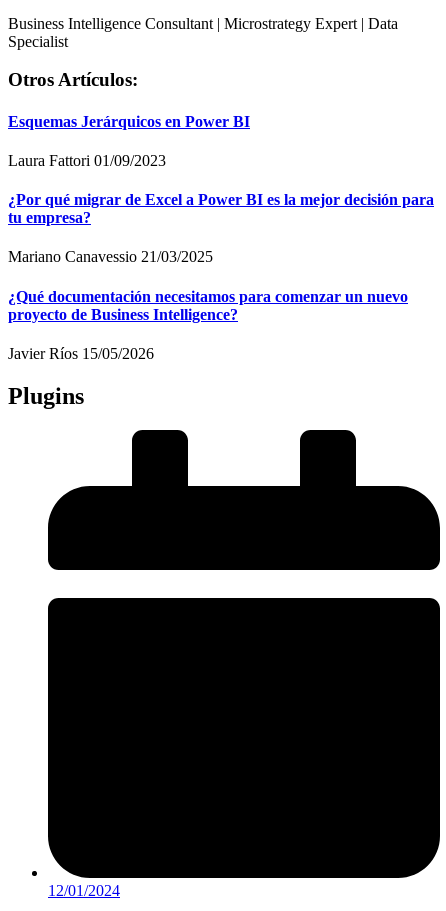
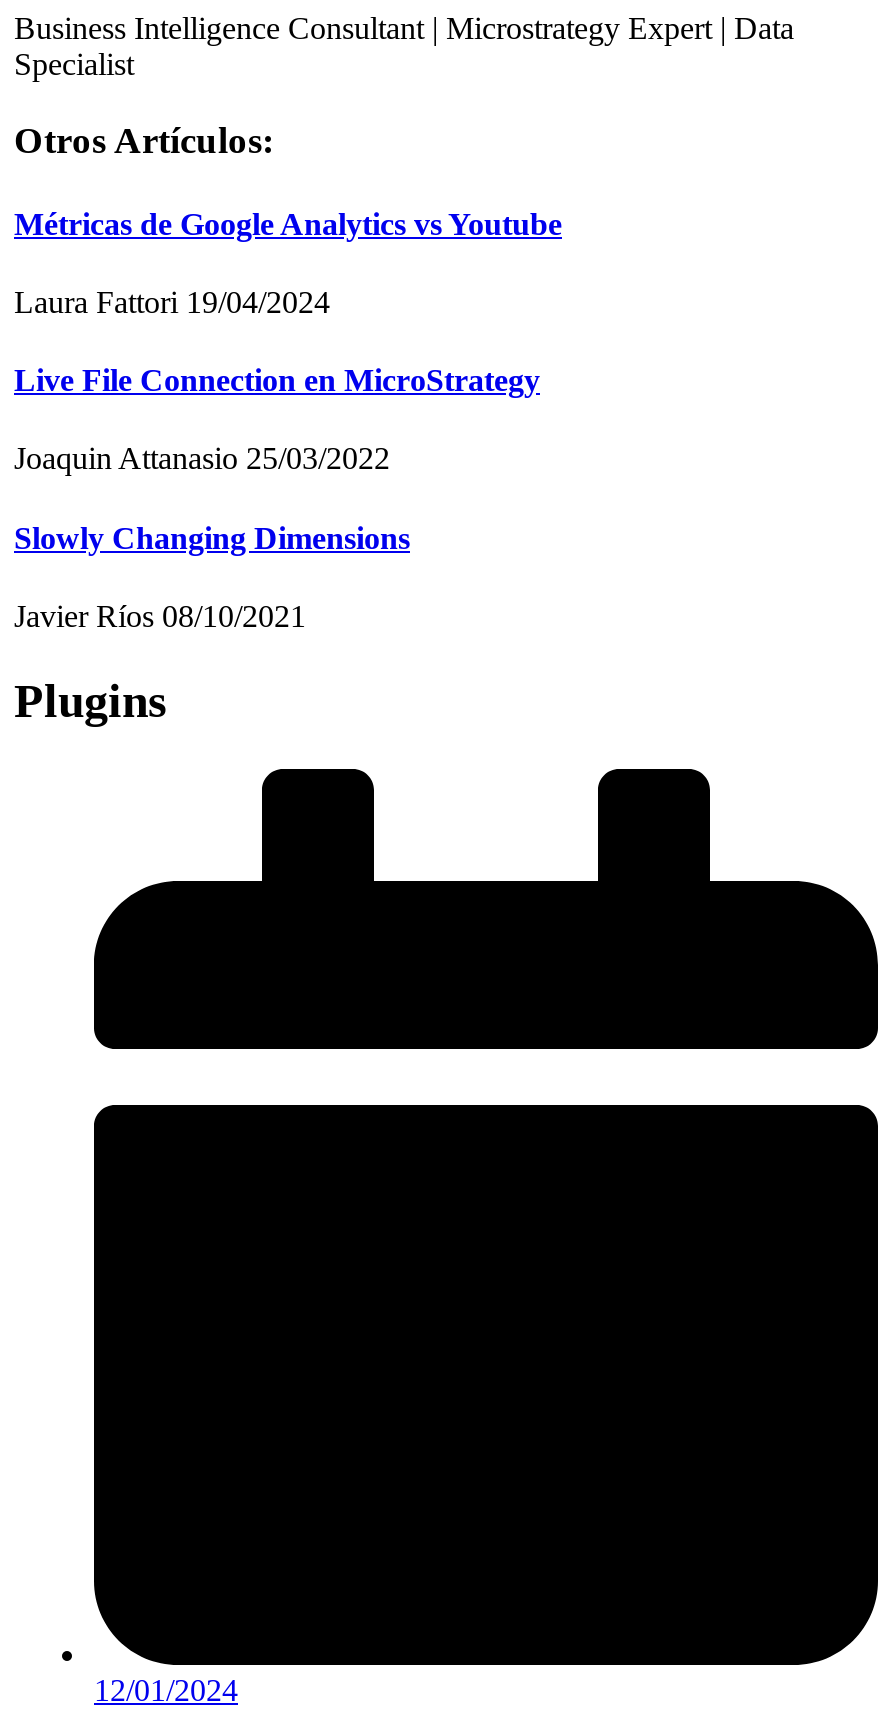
- Esquemas Jerárquicos en Power BI
+ Métricas de Google Analytics vs Youtube

- Laura Fattori 01/09/2023
+ Laura Fattori 19/04/2024

- ¿Por qué migrar de Excel a Power BI es la mejor decisión para
- tu empresa?
+ Live File Connection en MicroStrategy

- Mariano Canavessio 21/03/2025
+ Joaquin Attanasio 25/03/2022

- ¿Qué documentación necesitamos para comenzar un nuevo
- proyecto de Business Intelligence?
+ Slowly Changing Dimensions

- Javier Ríos 15/05/2026
+ Javier Ríos 08/10/2021
